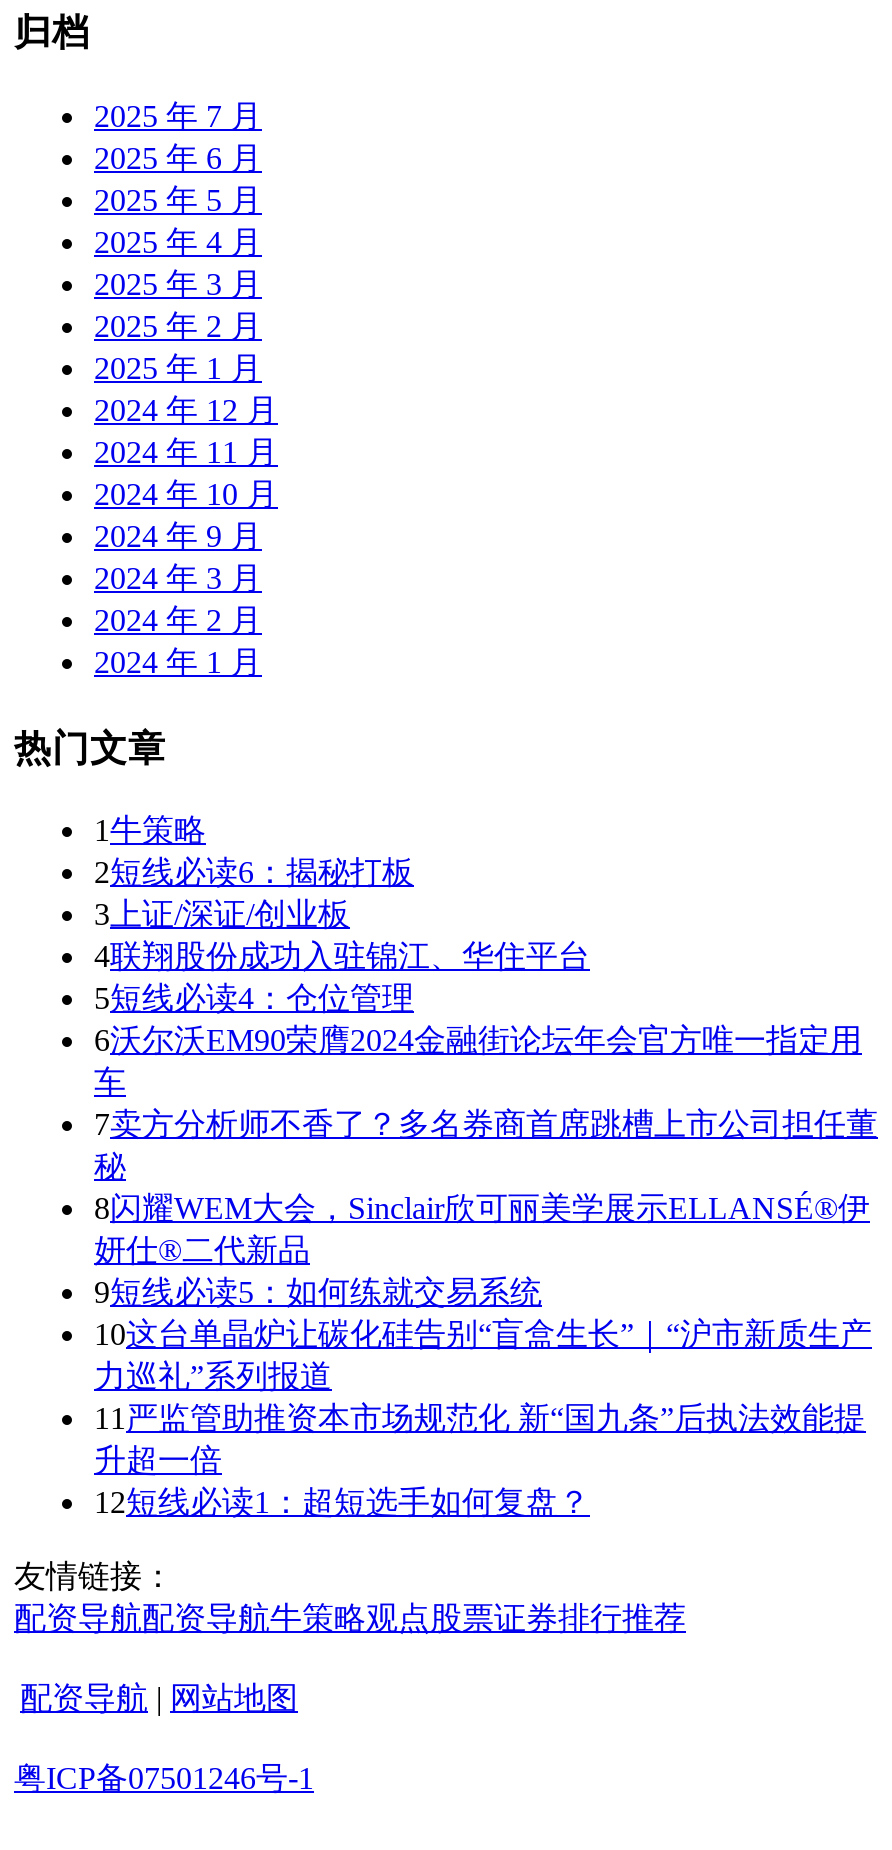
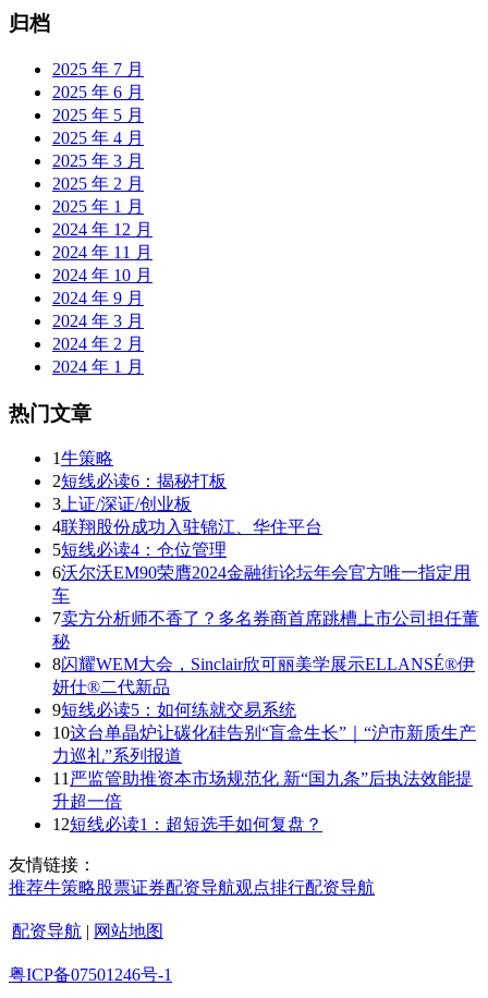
- 配资导航配资导航牛策略观点股票证券排行推荐
+ 推荐牛策略股票证券配资导航观点排行配资导航
